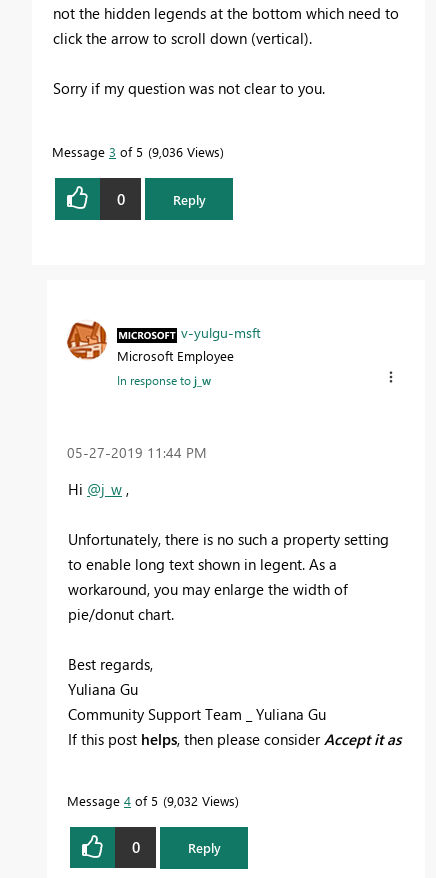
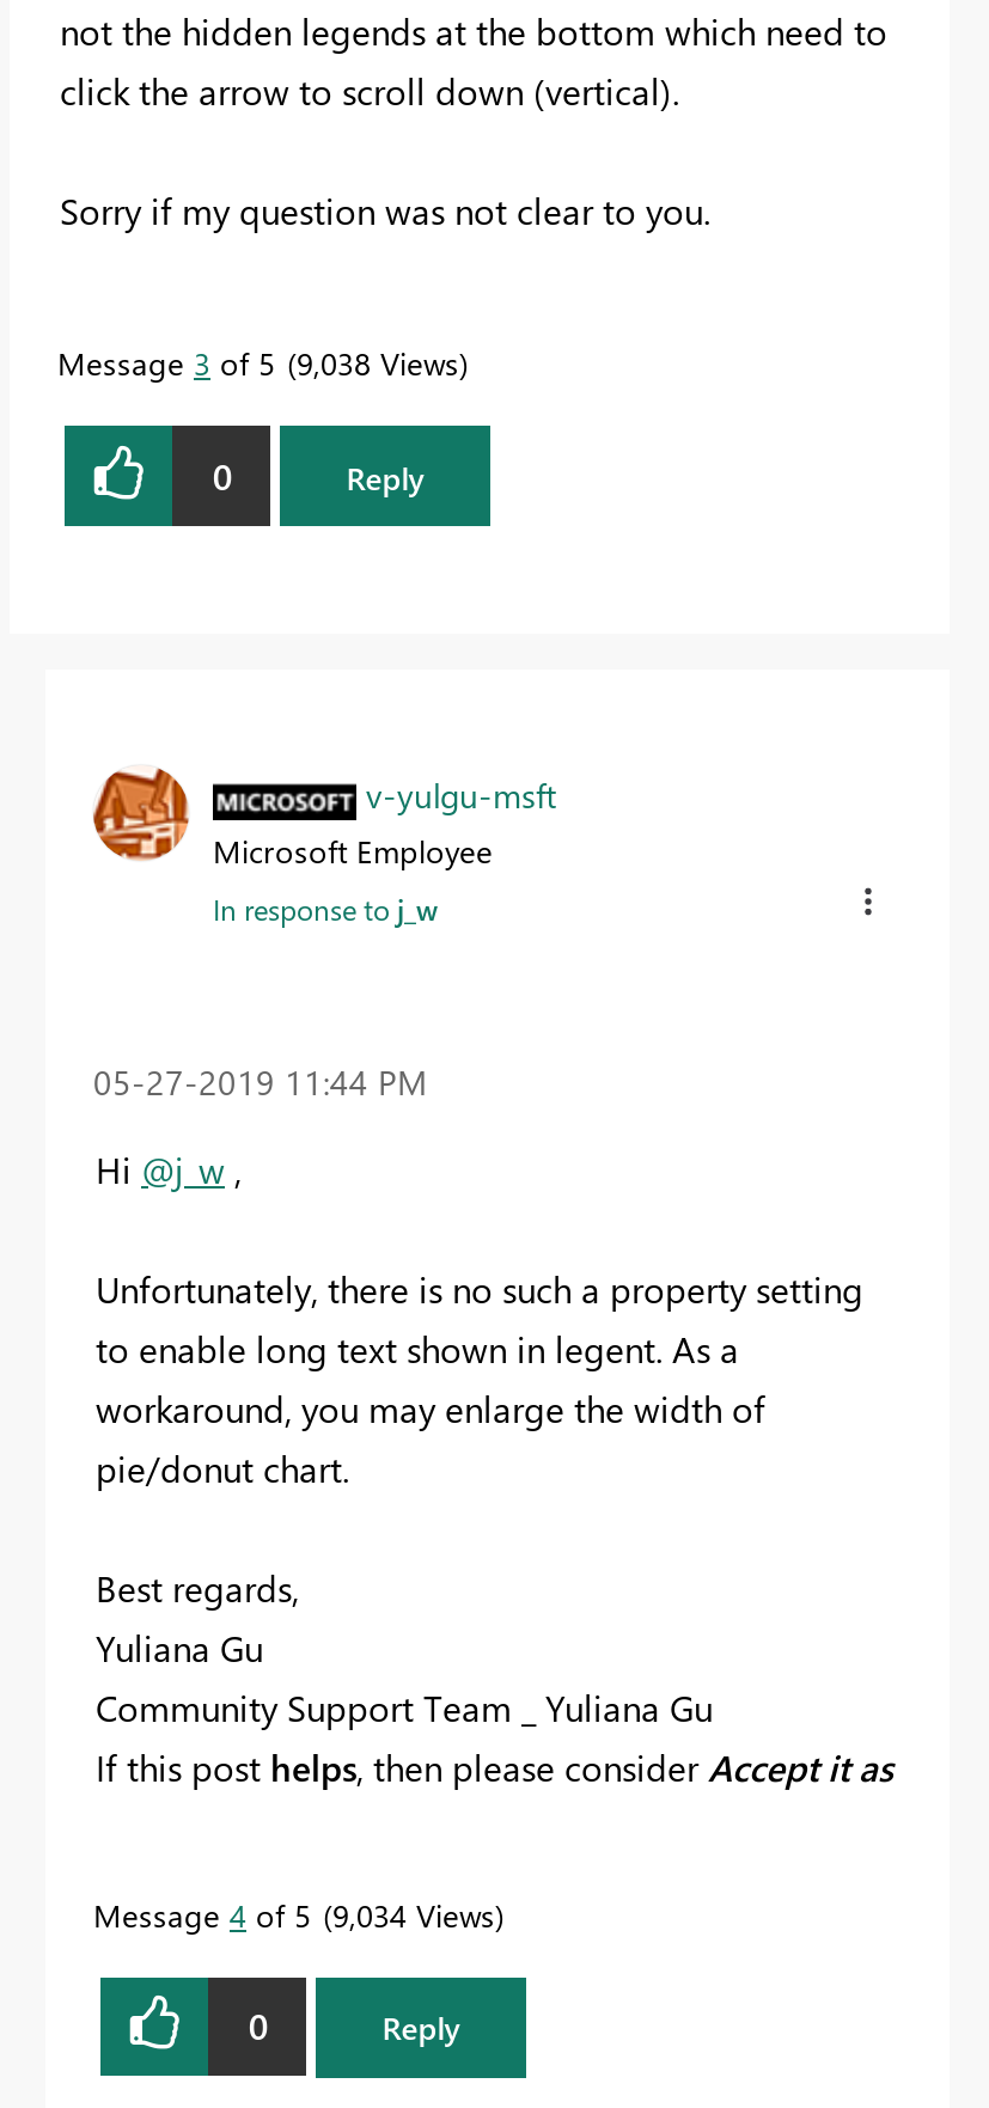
- Message 3 of 5 9,036 Views
+ Message 3 of 5 9,038 Views

- Message 4 of 5 9,032 Views
+ Message 4 of 5 9,034 Views
